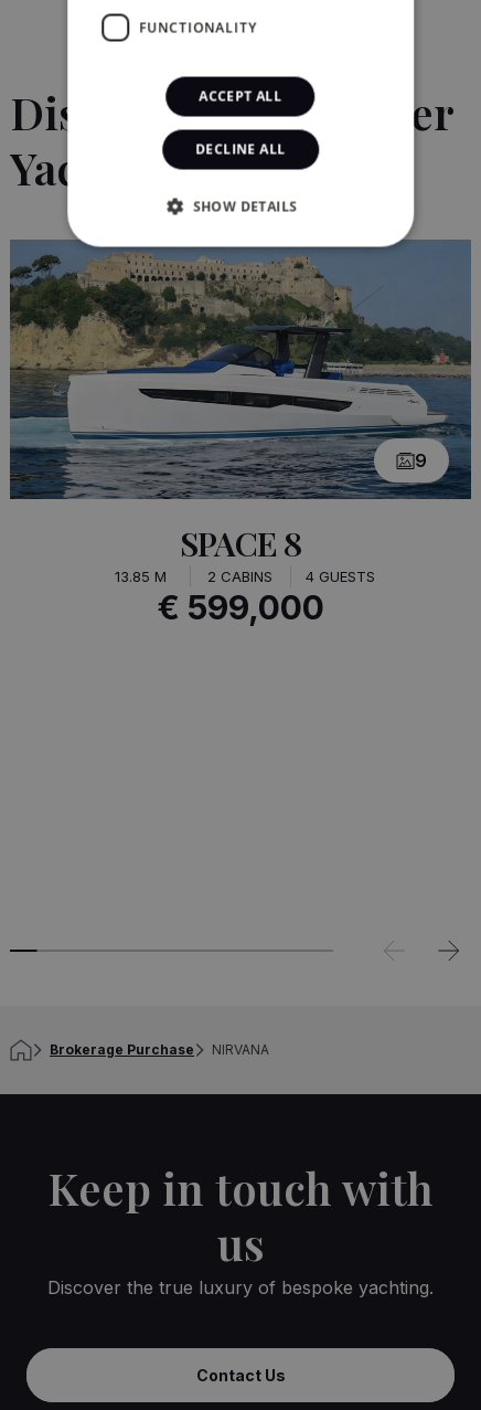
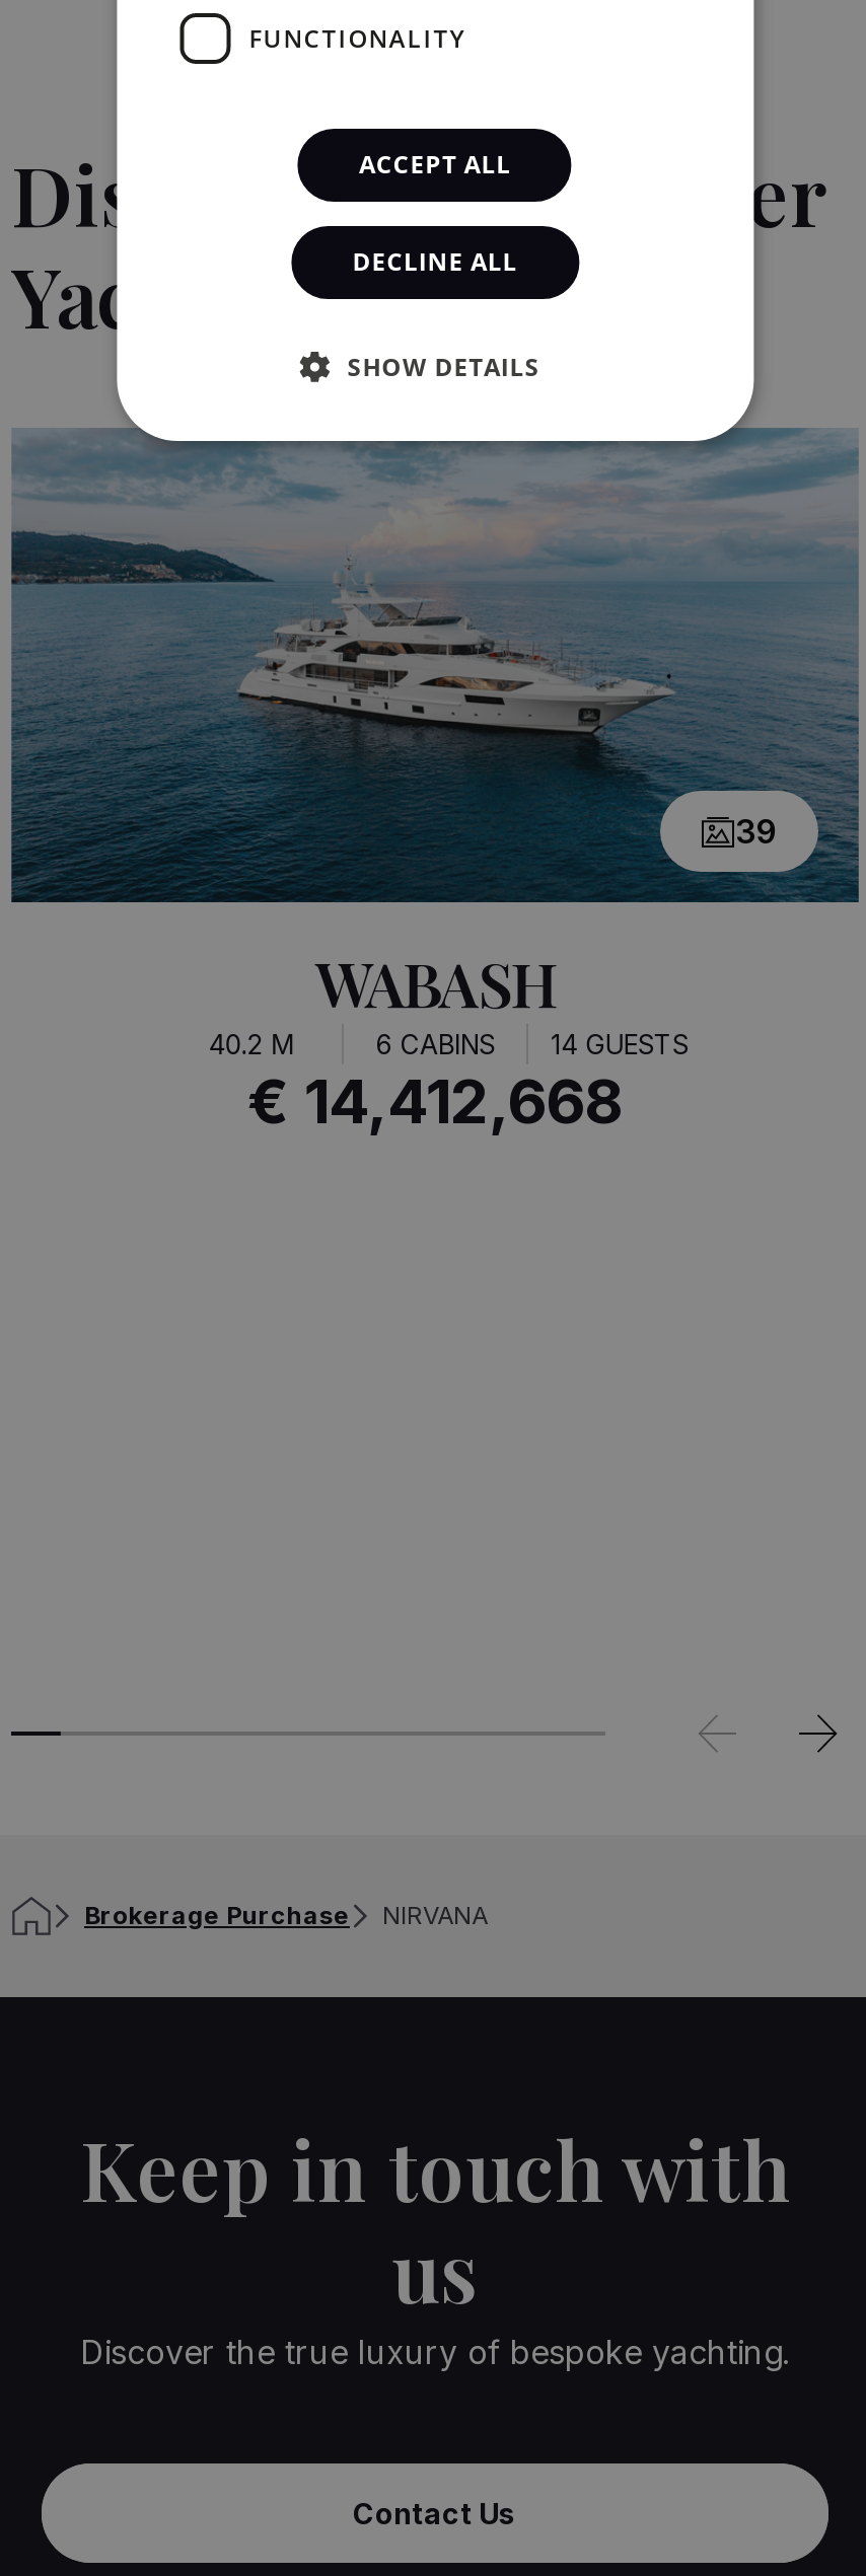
- [image]
- 9
+ [image]
+ 39

- SPACE 8
- 13.85 M
- 2 CABINS
- 4 GUESTS
- € 599,000
+ WABASH
+ 40.2 M
+ 6 CABINS
+ 14 GUESTS
+ € 14,412,668
